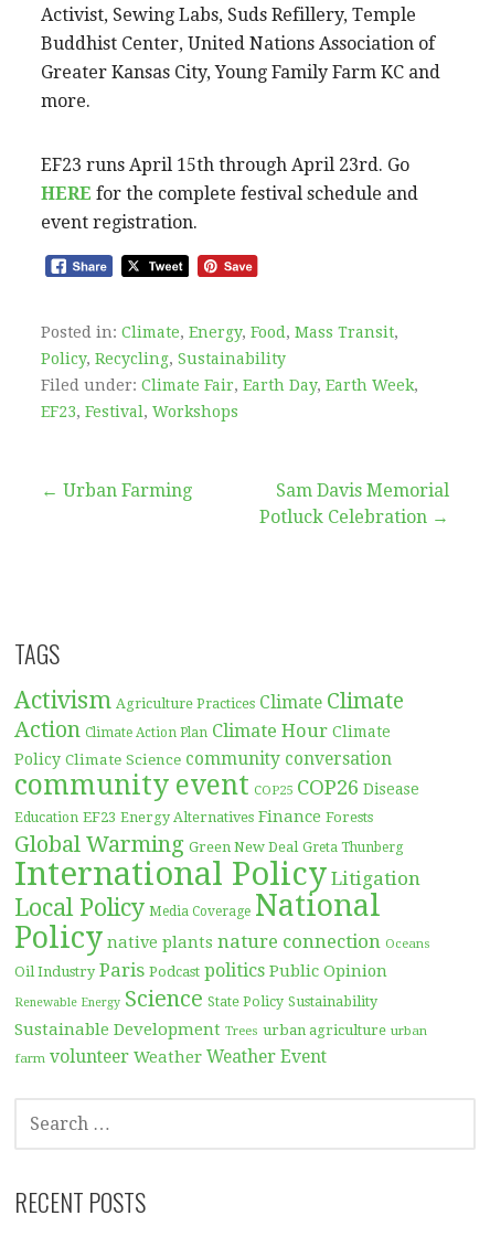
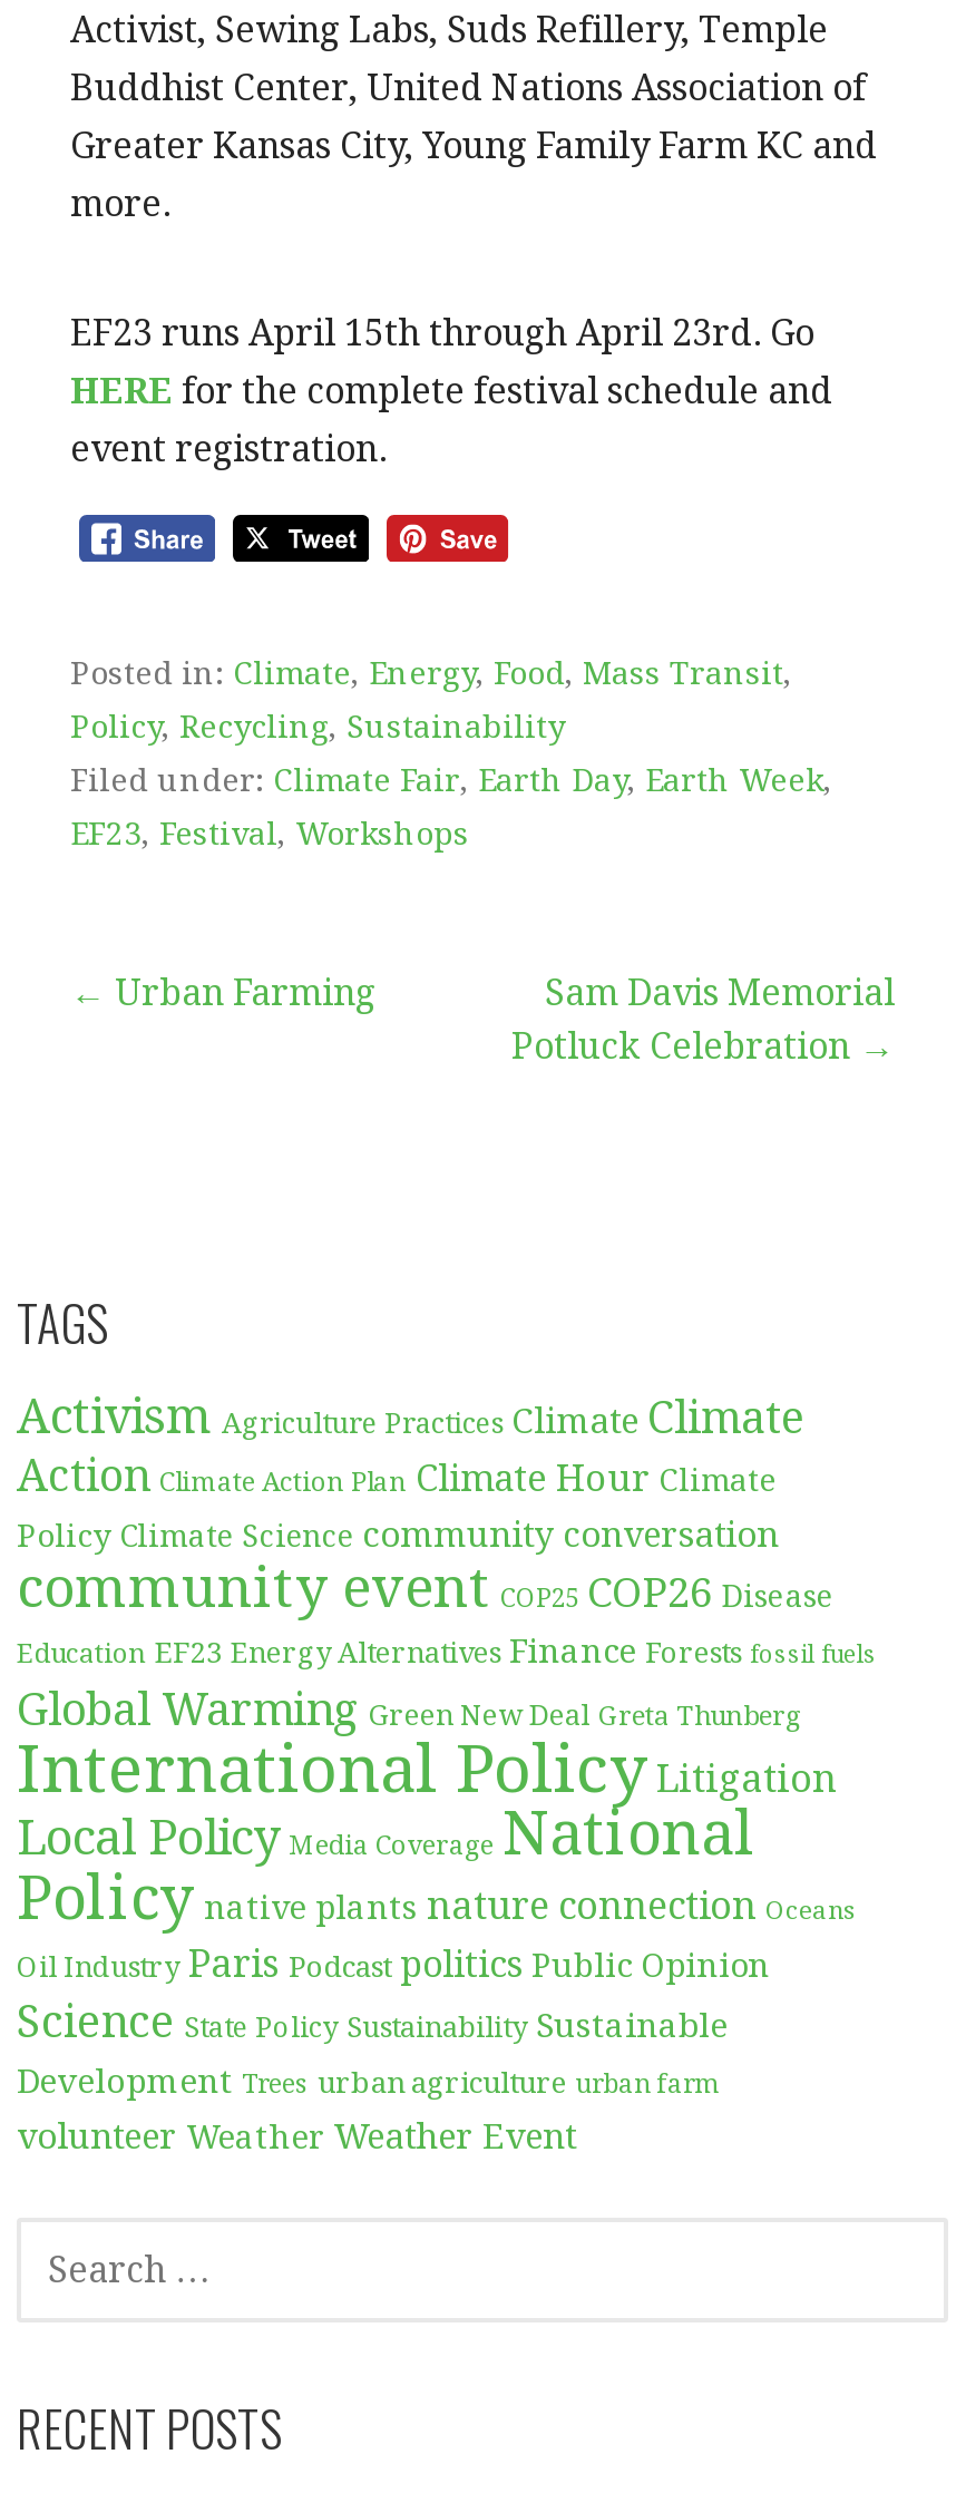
- Education EF23 Energy Alternatives Finance Forests
+ Education EF23 Energy Alternatives Finance Forests fossil fuels

- Renewable Energy Science State Policy Sustainability
- Sustainable Development Trees urban agriculture urban
- farm volunteer Weather Weather Event
+ Science State Policy Sustainability Sustainable
+ Development Trees urban agriculture urban farm
+ volunteer Weather Weather Event
